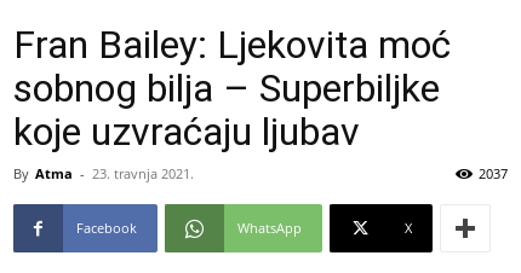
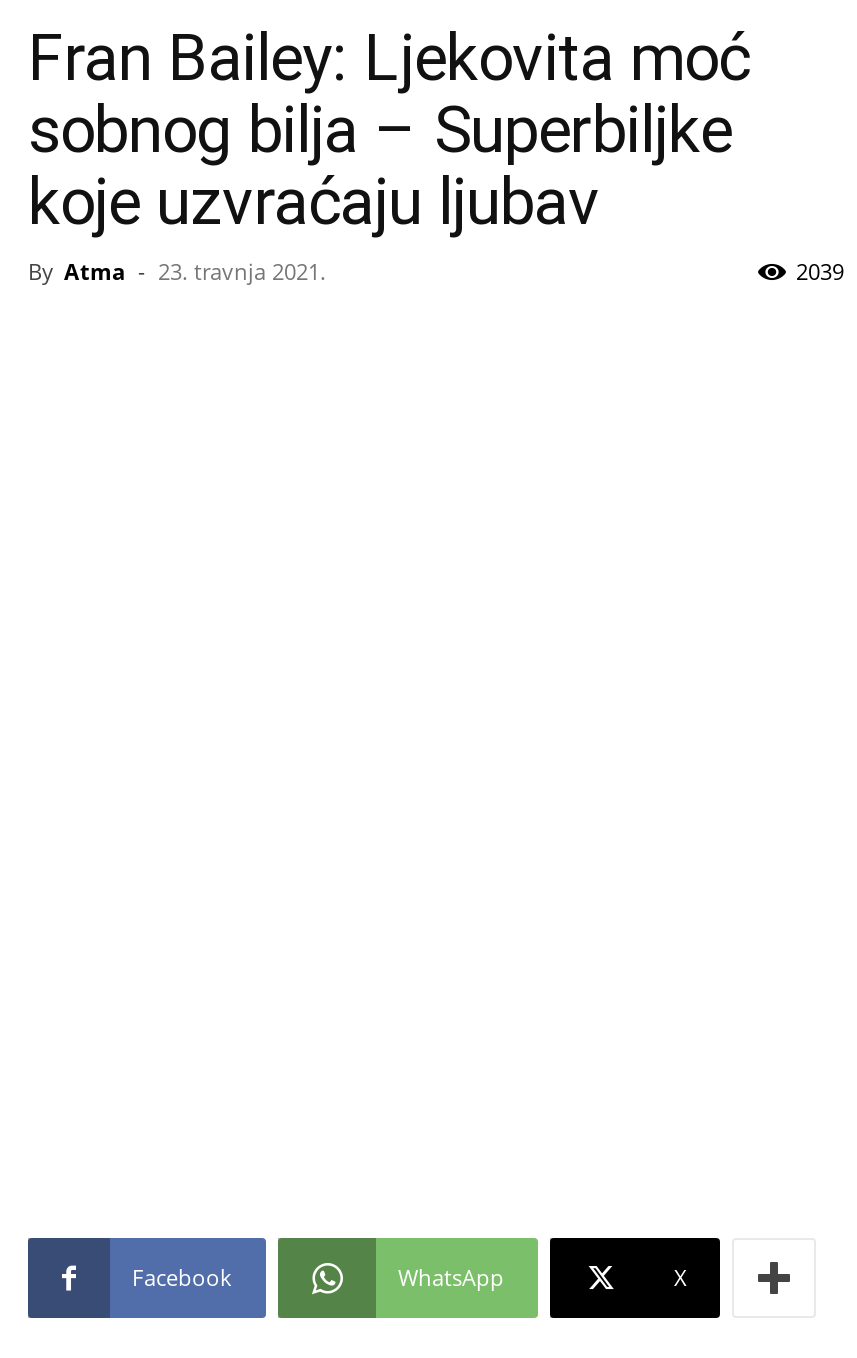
- 2037
+ 2039
